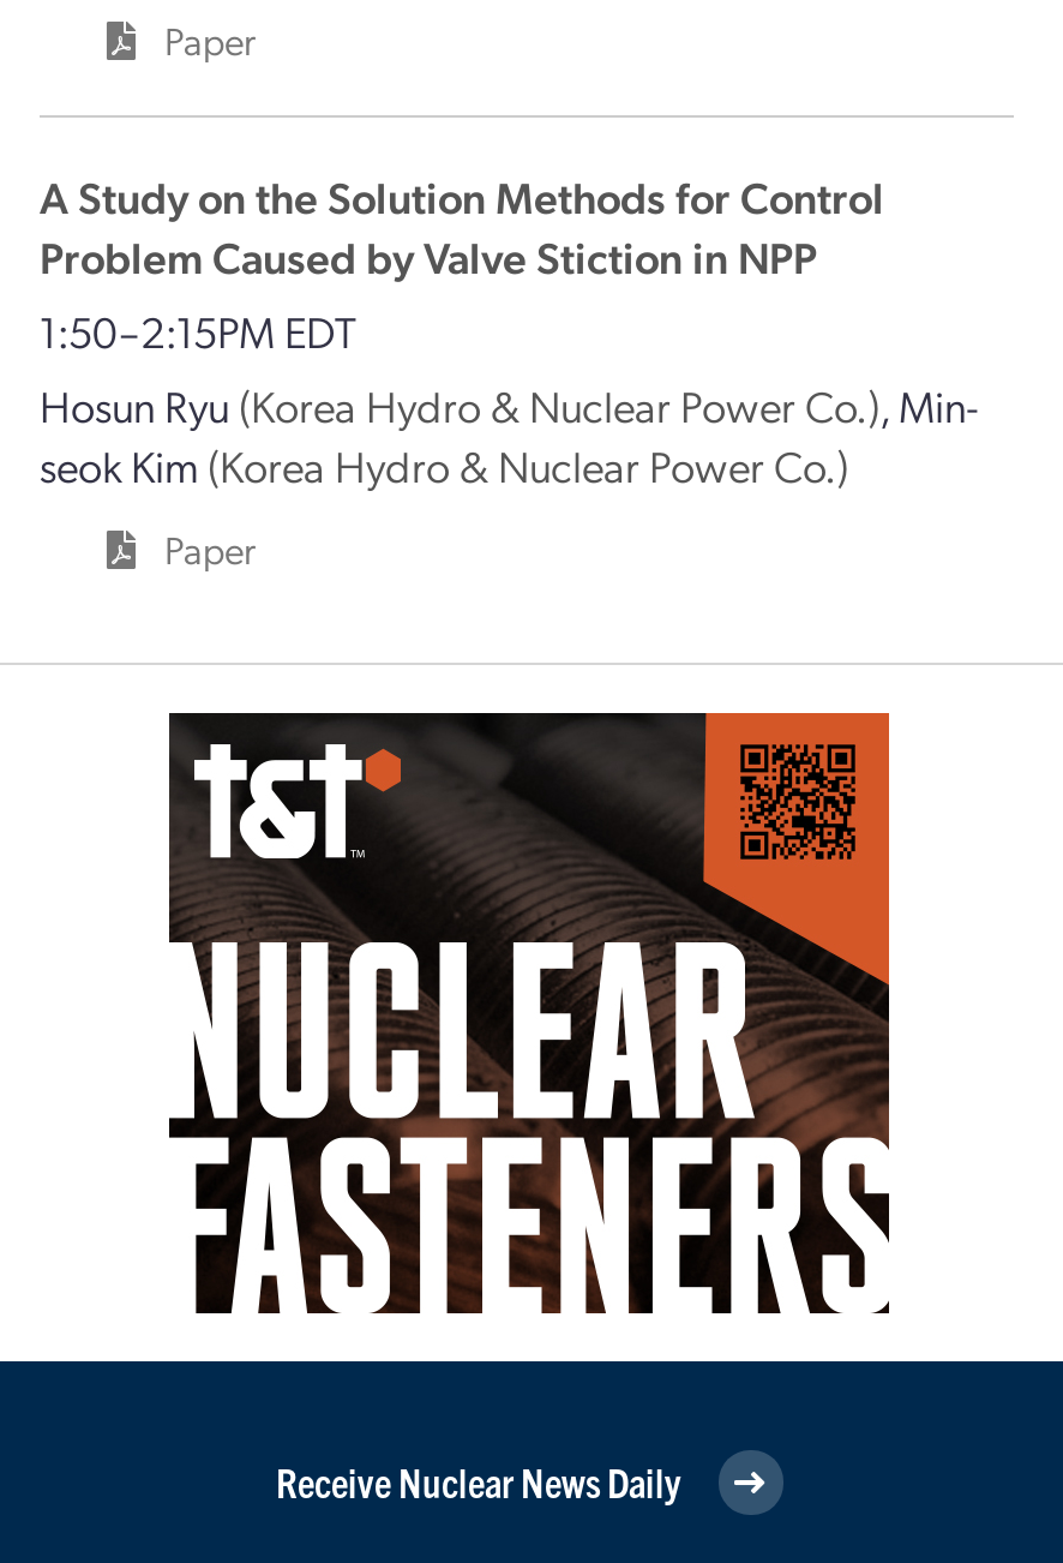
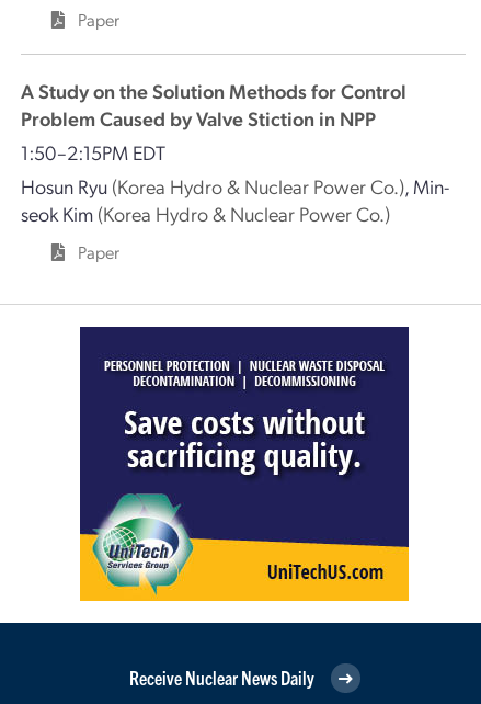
- [image]
+ [image]
